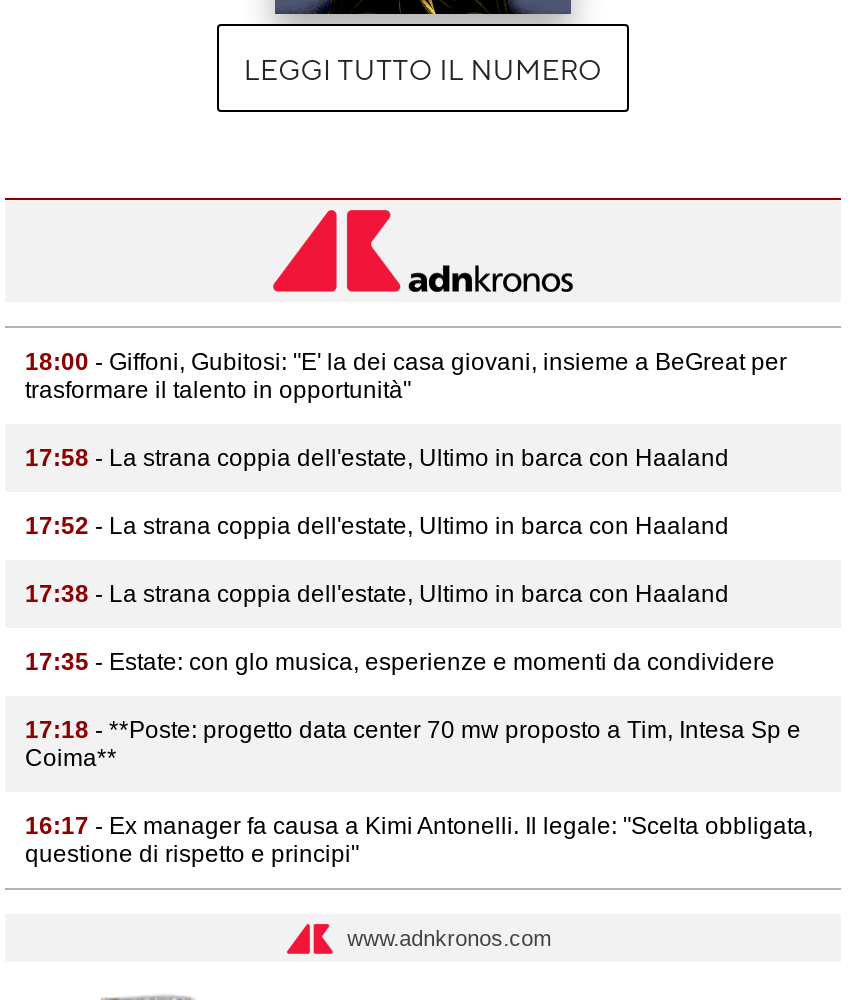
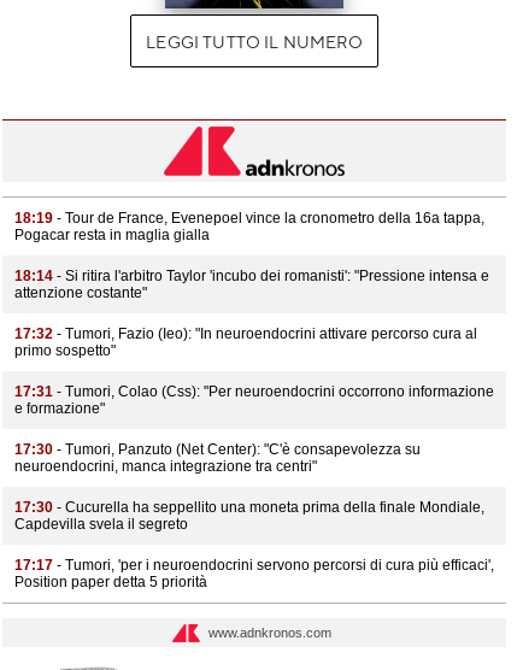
- 18:00 - Giffoni, Gubitosi: "E' la dei casa giovani, insieme a BeGreat per
- trasformare il talento in opportunità"
+ 18:19 - Tour de France, Evenepoel vince la cronometro della 16a tappa,
+ Pogacar resta in maglia gialla

- 17:58 - La strana coppia dell'estate, Ultimo in barca con Haaland
+ 18:14 - Si ritira l'arbitro Taylor 'incubo dei romanisti': "Pressione intensa e
+ attenzione costante"

- 17:52 - La strana coppia dell'estate, Ultimo in barca con Haaland
+ 17:32 - Tumori, Fazio (Ieo): "In neuroendocrini attivare percorso cura al
+ primo sospetto"

- 17:38 - La strana coppia dell'estate, Ultimo in barca con Haaland
+ 17:31 - Tumori, Colao (Css): "Per neuroendocrini occorrono informazione
+ e formazione"

- 17:35 - Estate: con glo musica, esperienze e momenti da condividere
+ 17:30 - Tumori, Panzuto (Net Center): "C'è consapevolezza su
+ neuroendocrini, manca integrazione tra centri"

- 17:18 - **Poste: progetto data center 70 mw proposto a Tim, Intesa Sp e
- Coima**
+ 17:30 - Cucurella ha seppellito una moneta prima della finale Mondiale,
+ Capdevilla svela il segreto

- 16:17 - Ex manager fa causa a Kimi Antonelli. Il legale: "Scelta obbligata,
- questione di rispetto e principi"
+ 17:17 - Tumori, 'per i neuroendocrini servono percorsi di cura più efficaci',
+ Position paper detta 5 priorità
